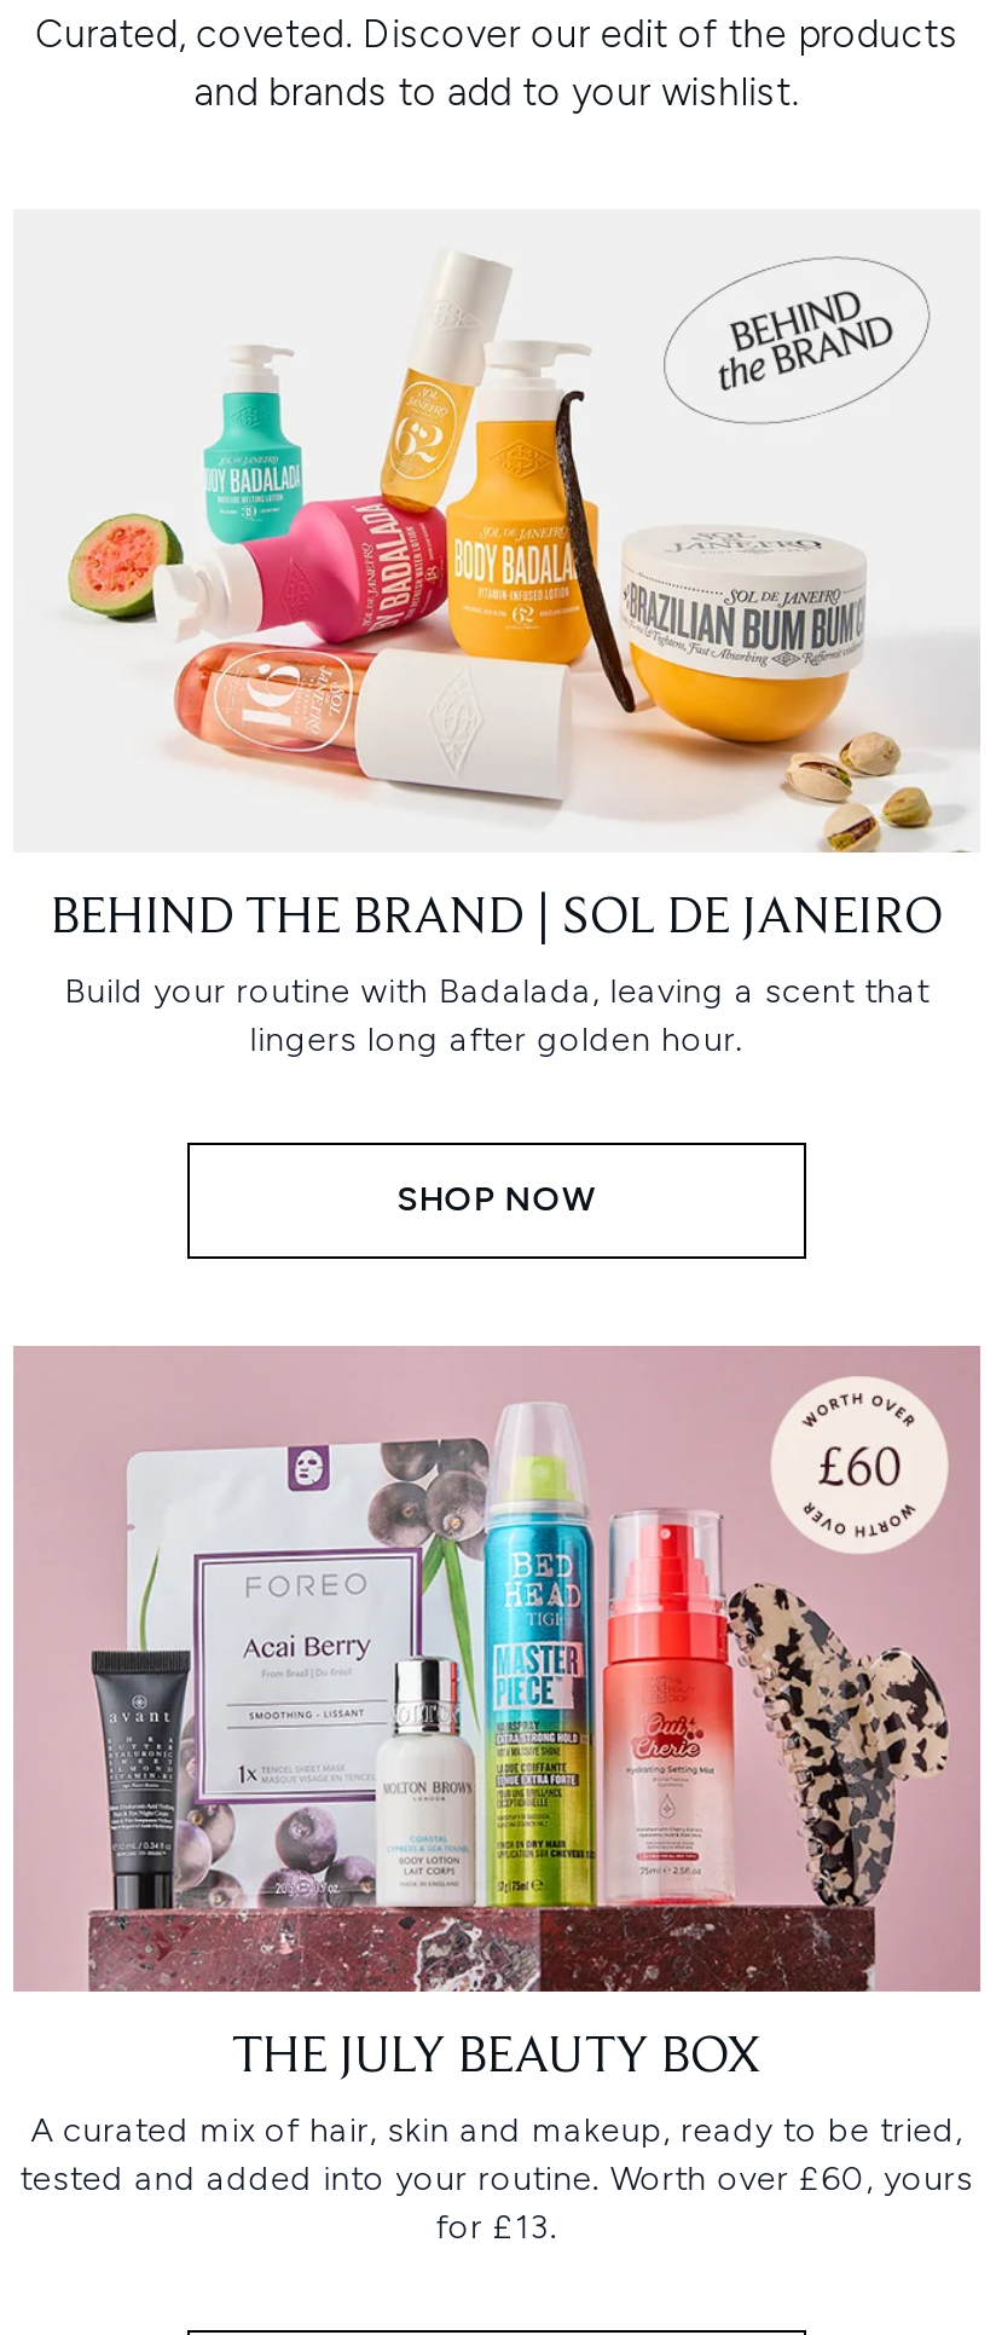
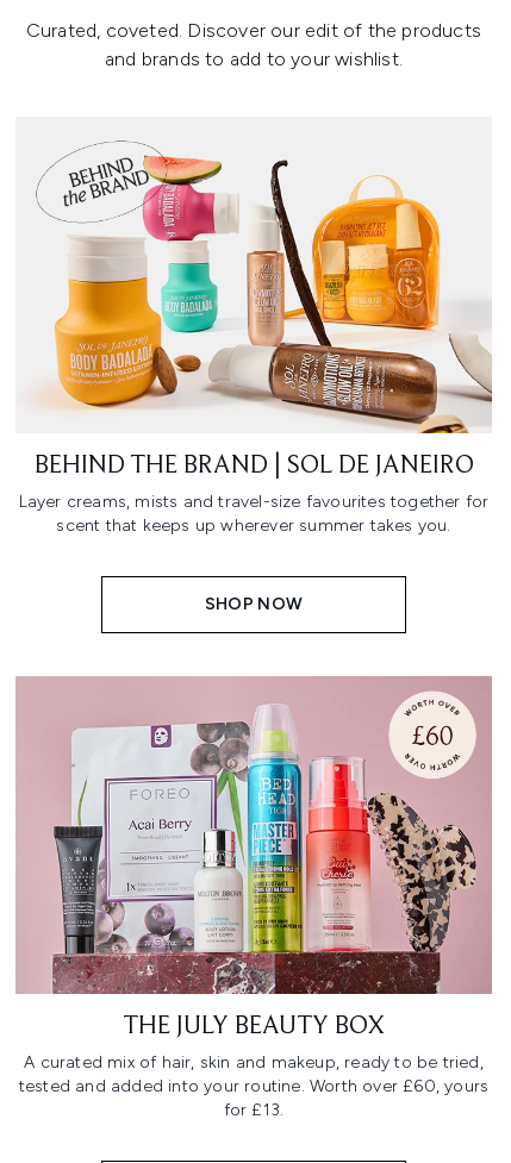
- [image]
+ [image]

- Build your routine with Badalada, leaving a scent that
- lingers long after golden hour.
+ Layer creams, mists and travel-size favourites together for
+ scent that keeps up wherever summer takes you.
